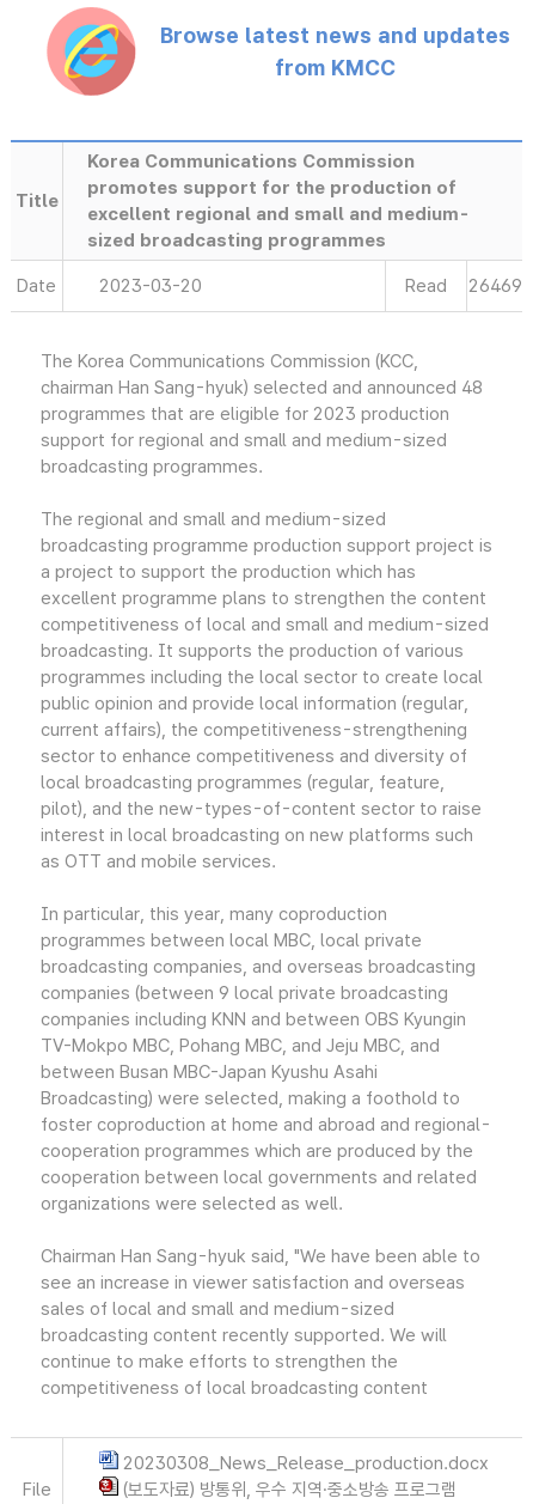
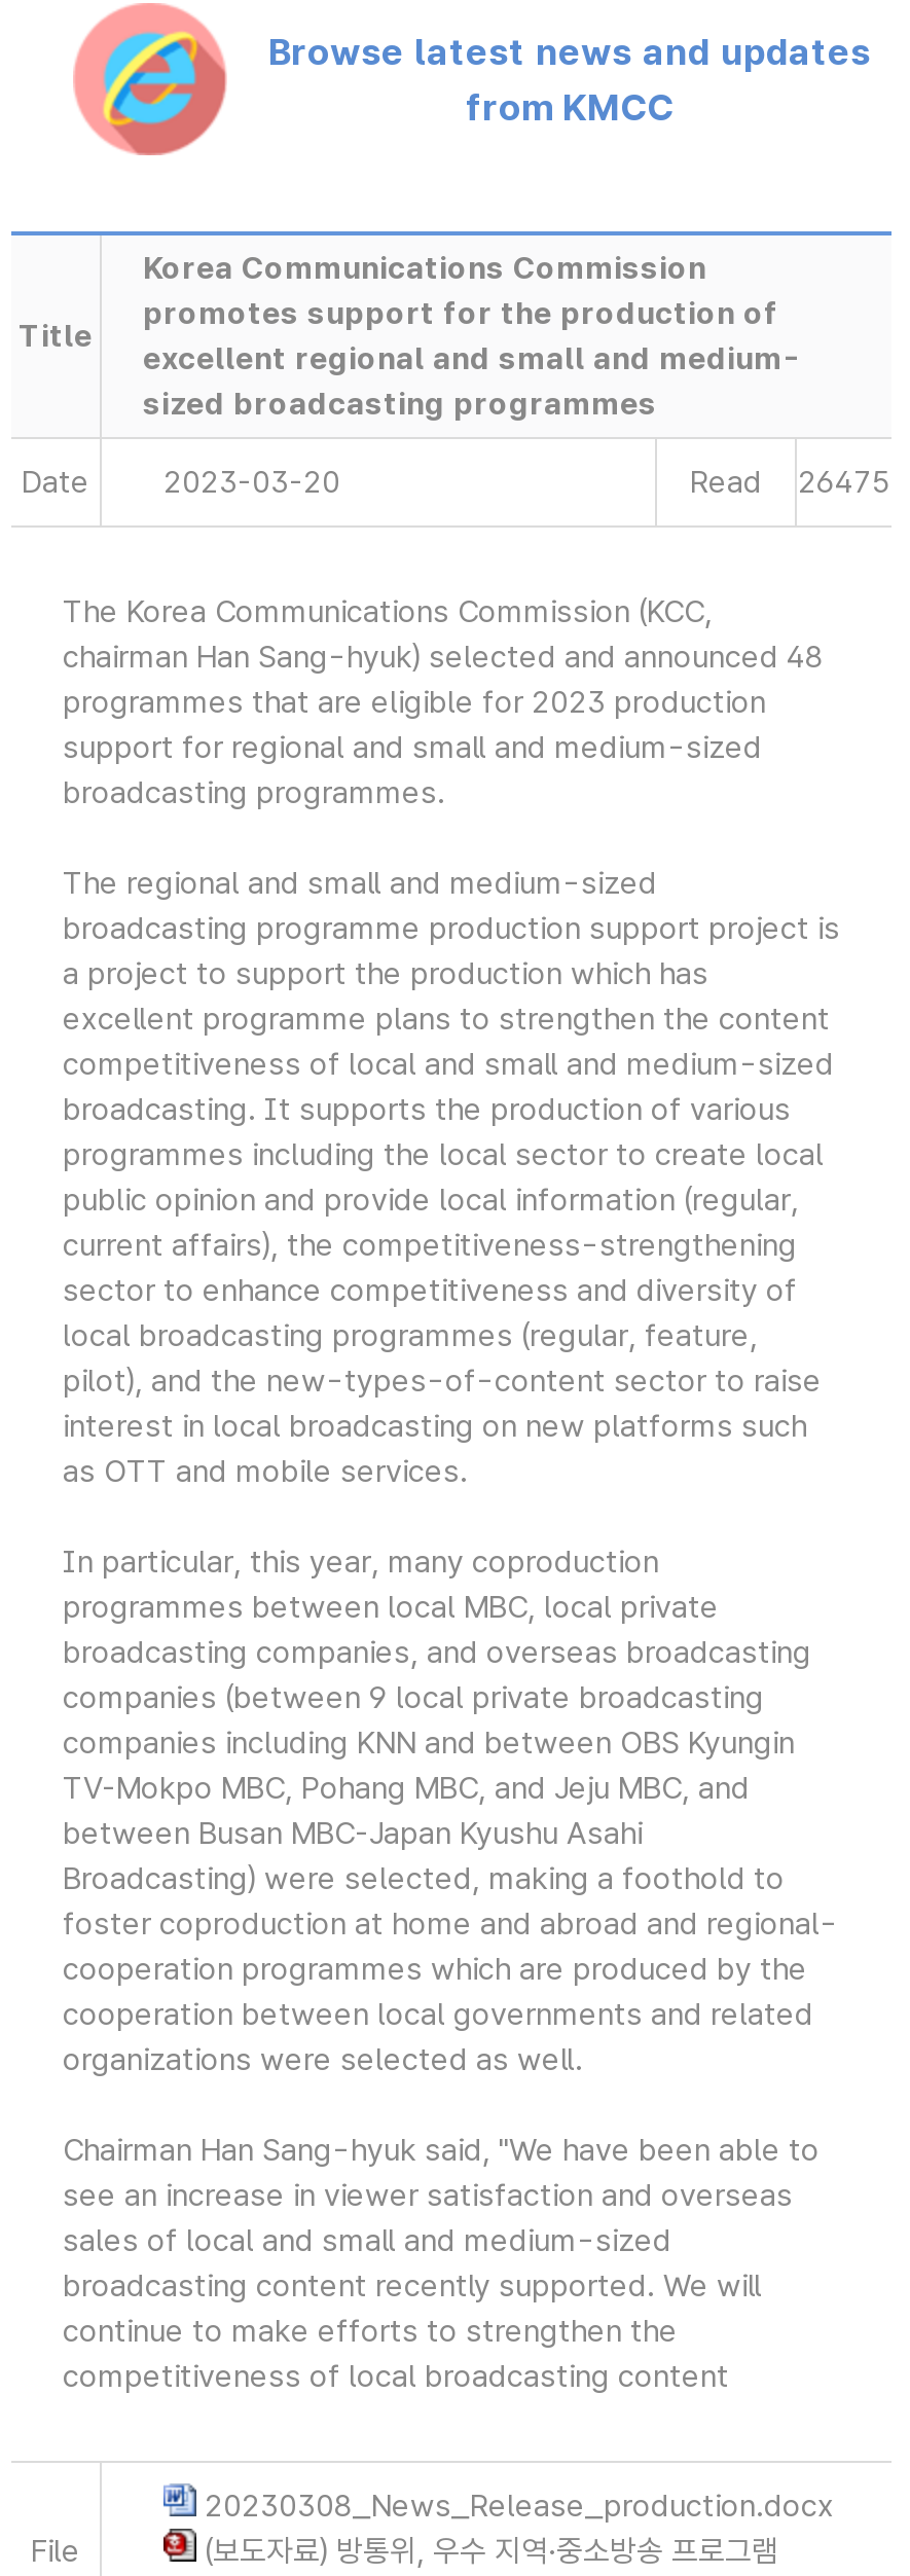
- Read 26469
+ Read 26475
